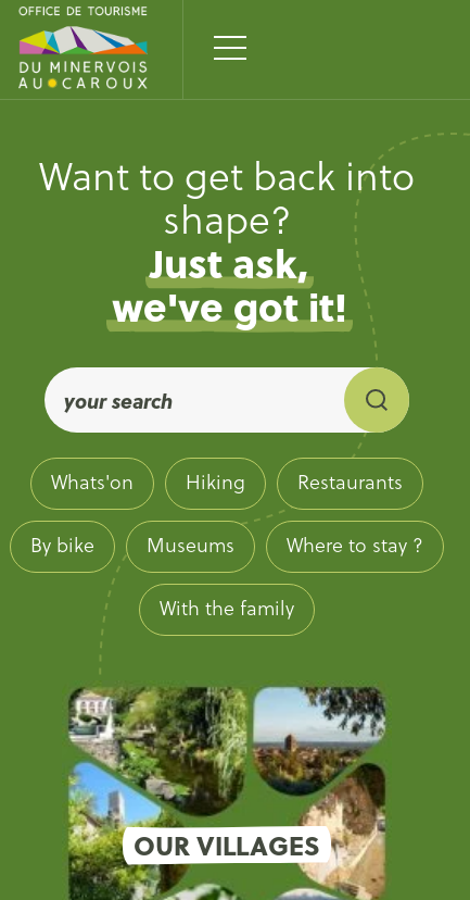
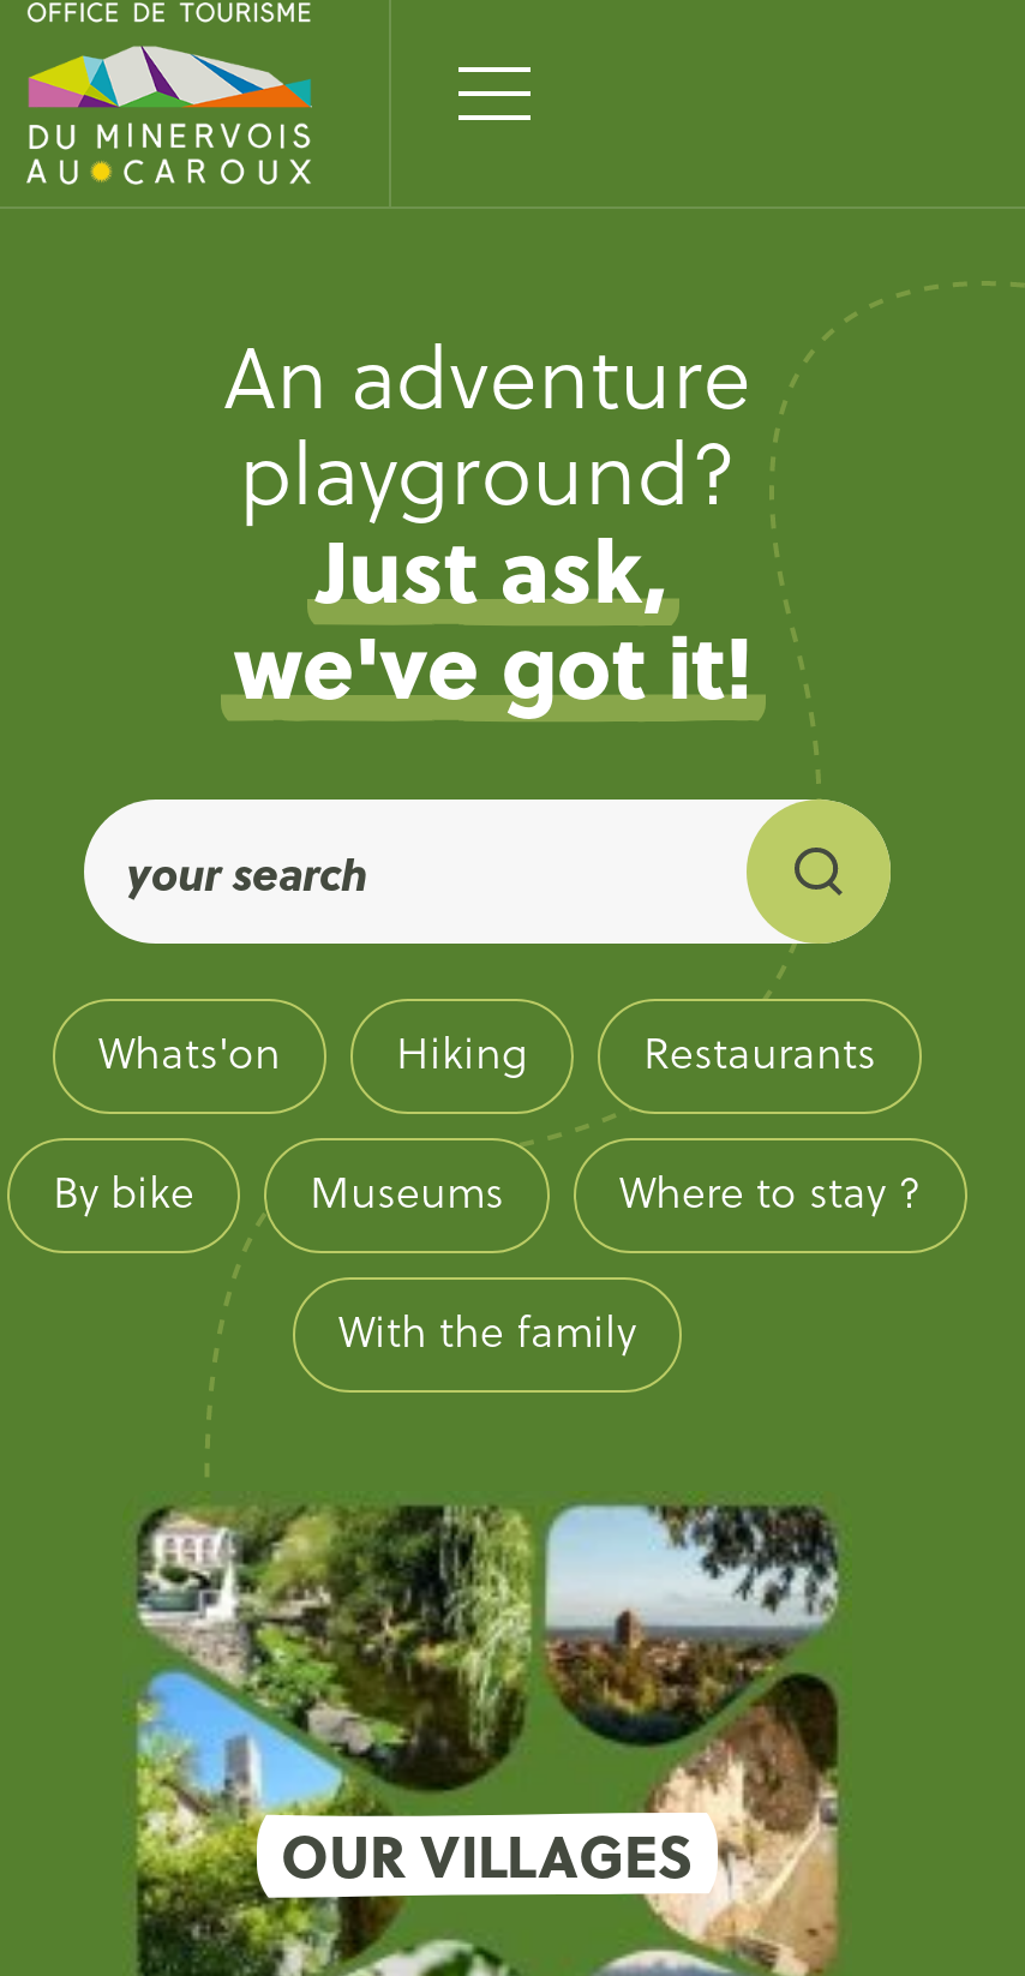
- Want to get back into
- shape?
+ An adventure
+ playground?
